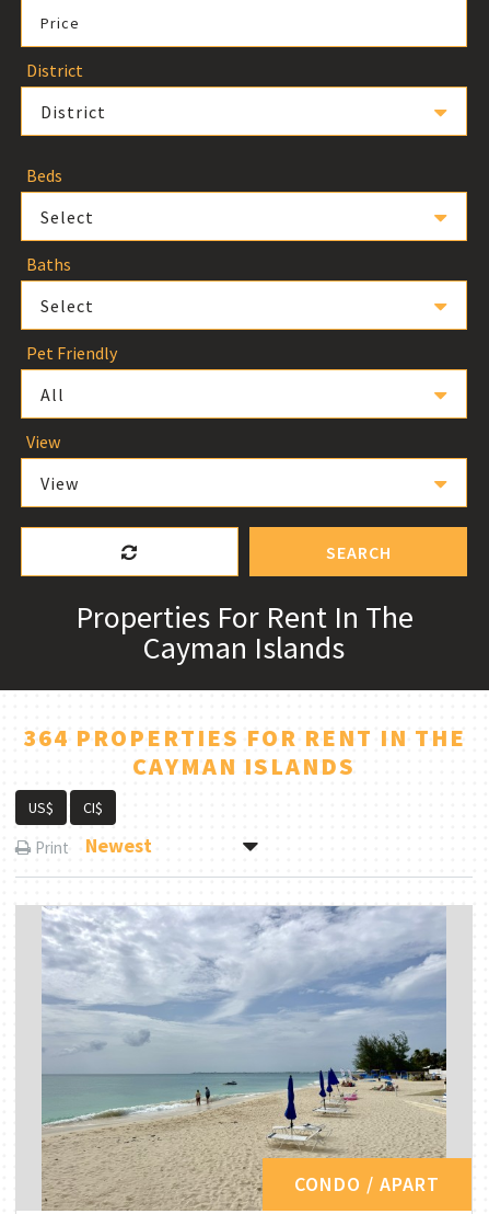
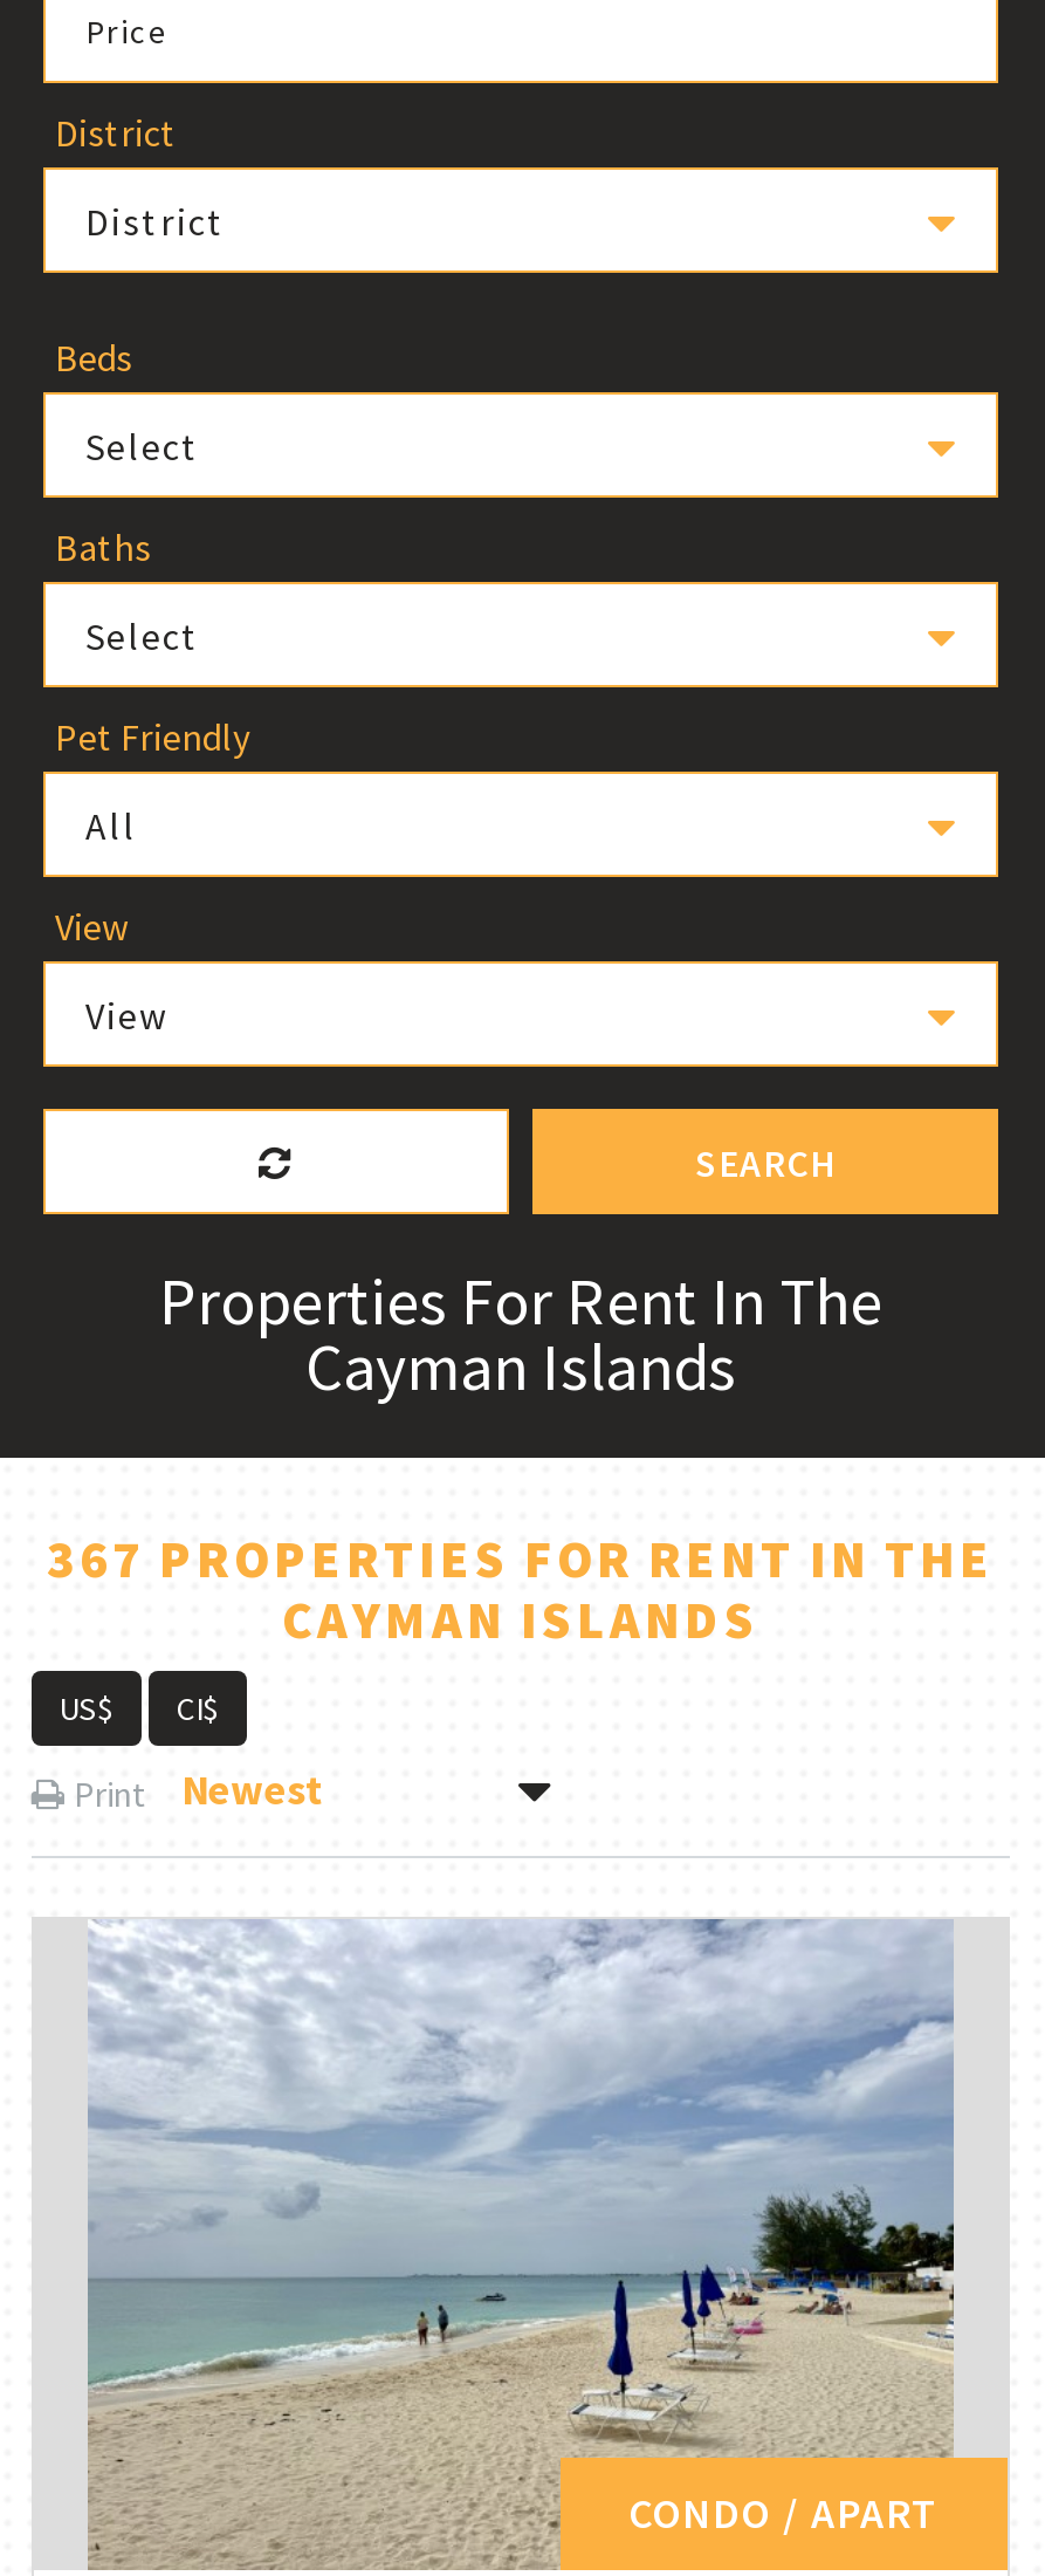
- 364 PROPERTIES FOR RENT IN THE
+ 367 PROPERTIES FOR RENT IN THE
